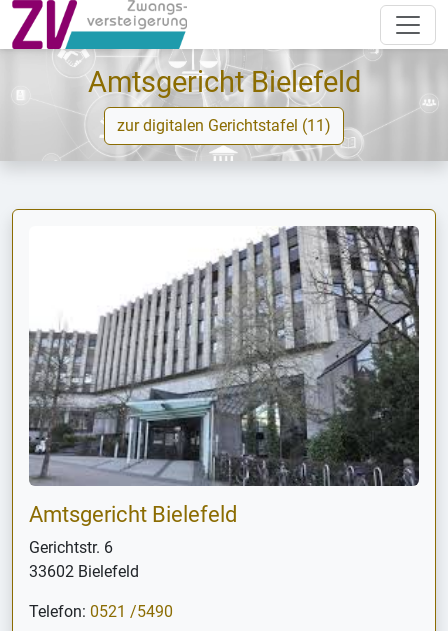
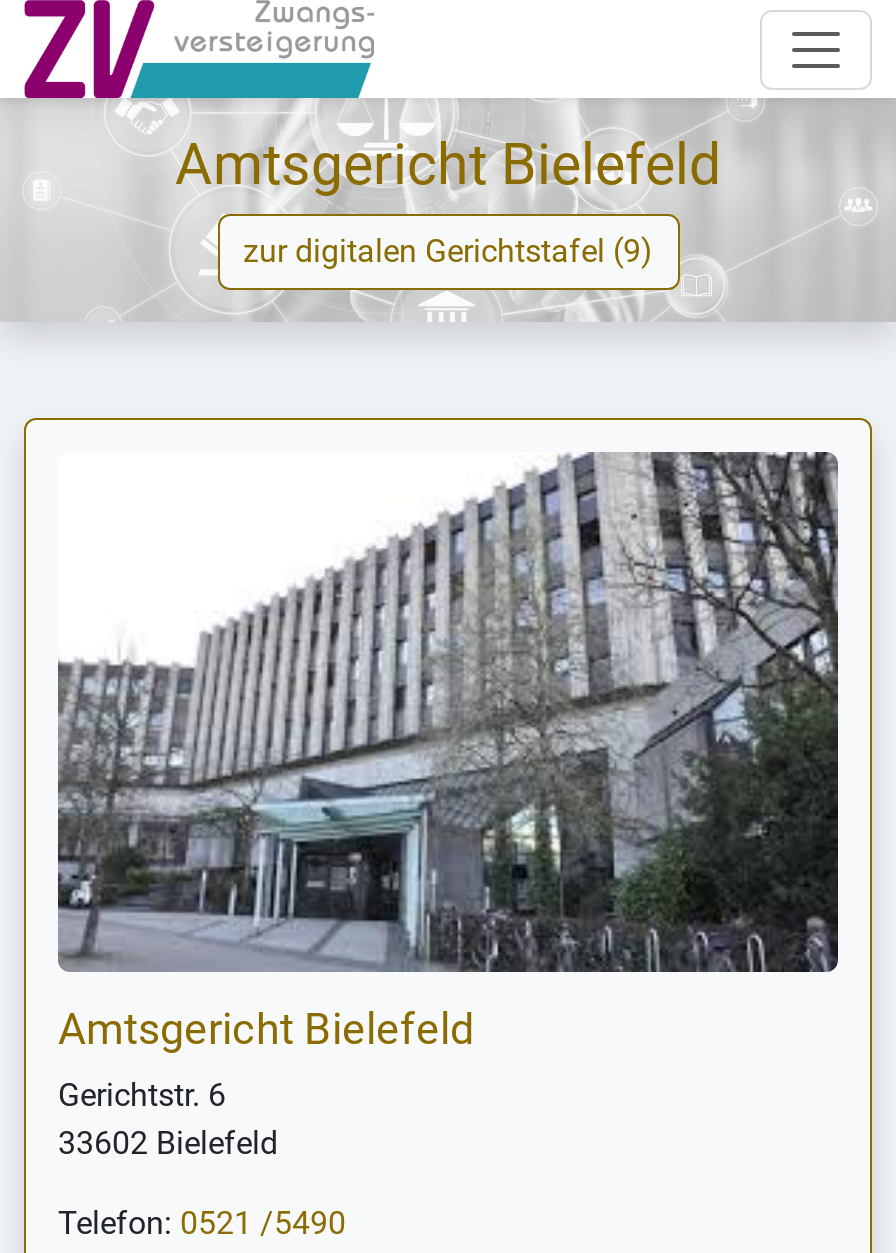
- zur digitalen Gerichtstafel (11)
+ zur digitalen Gerichtstafel (9)
